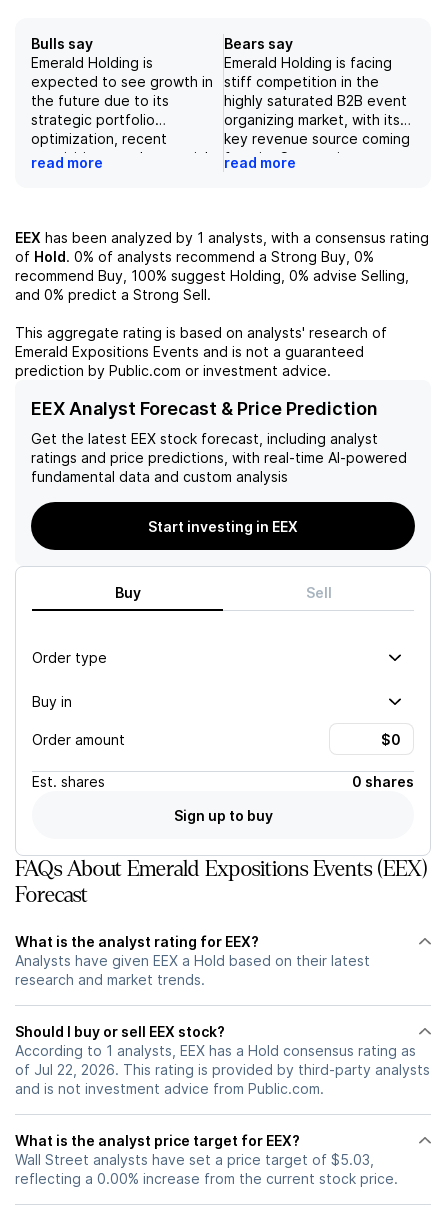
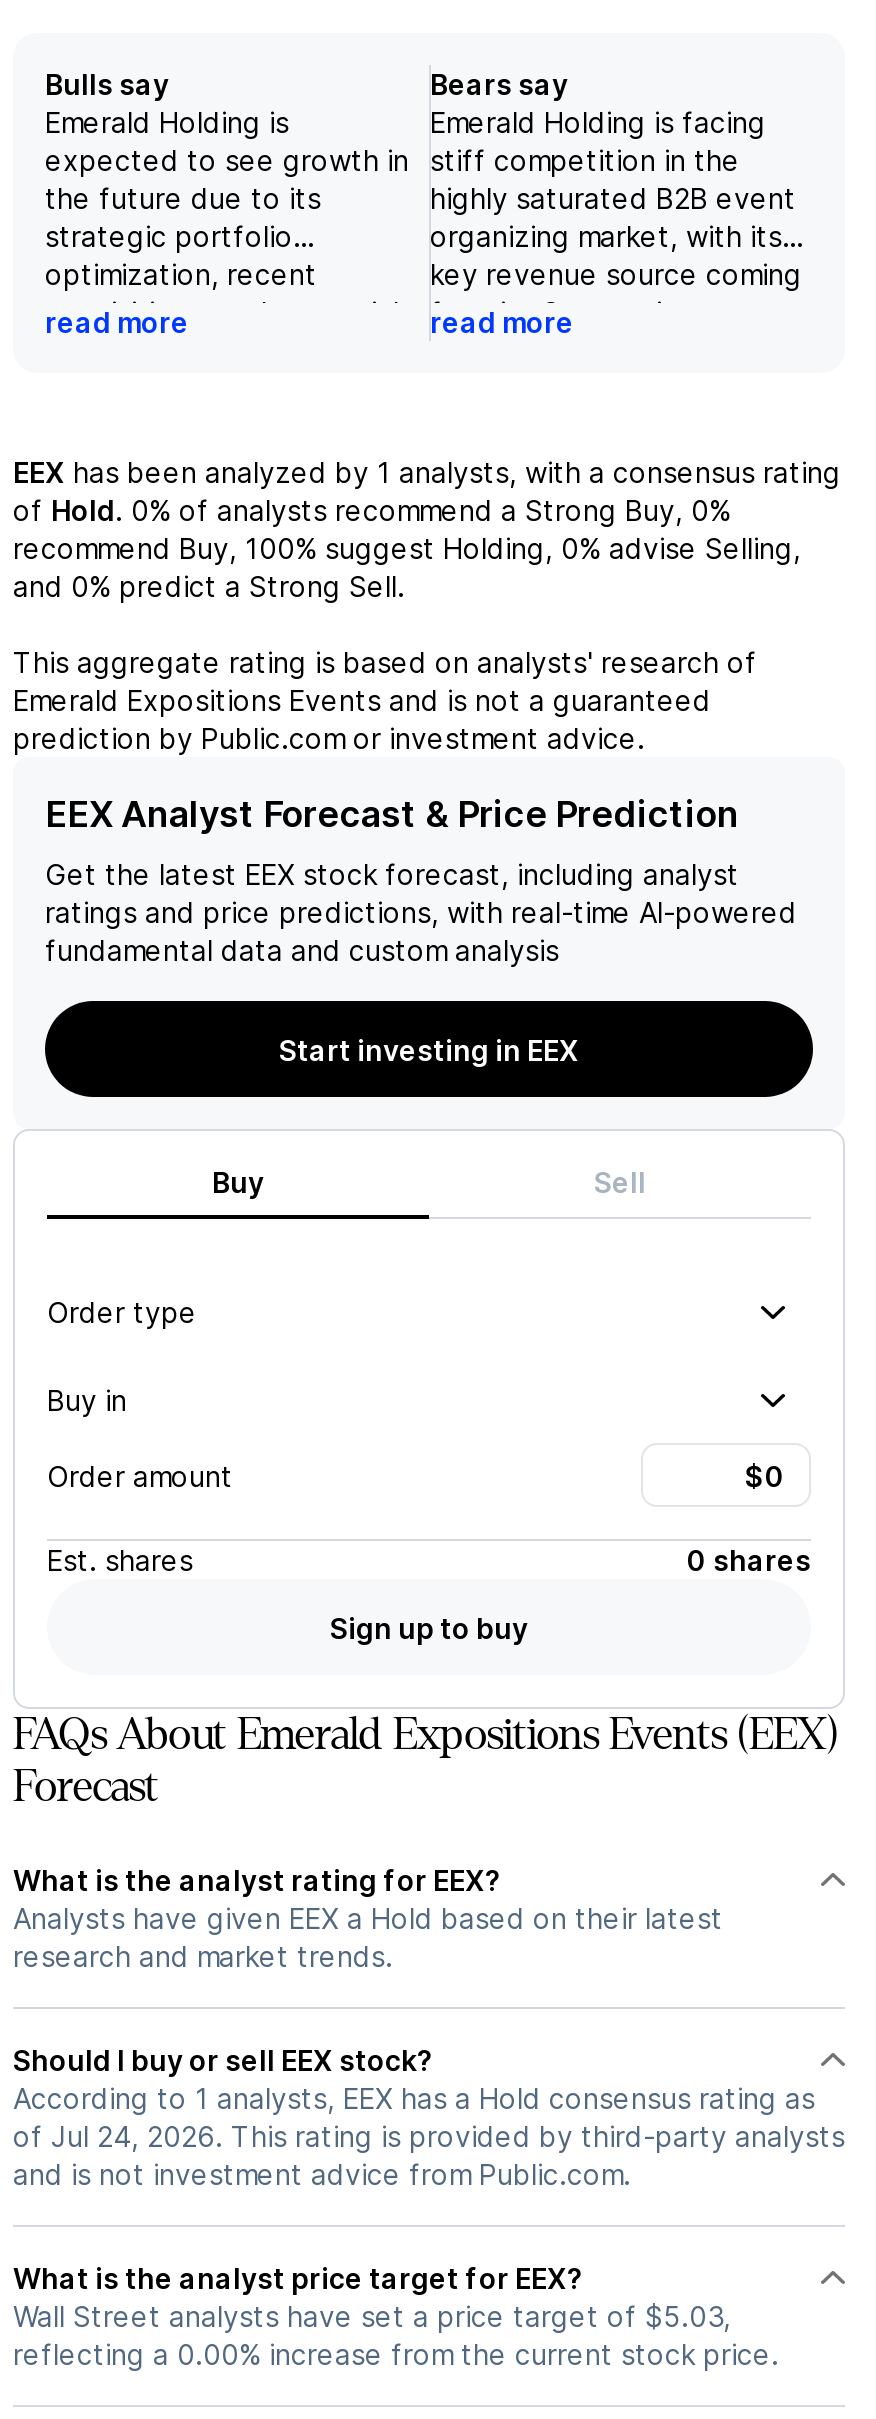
- of Jul 22, 2026. This rating is provided by third-party analysts
+ of Jul 24, 2026. This rating is provided by third-party analysts
